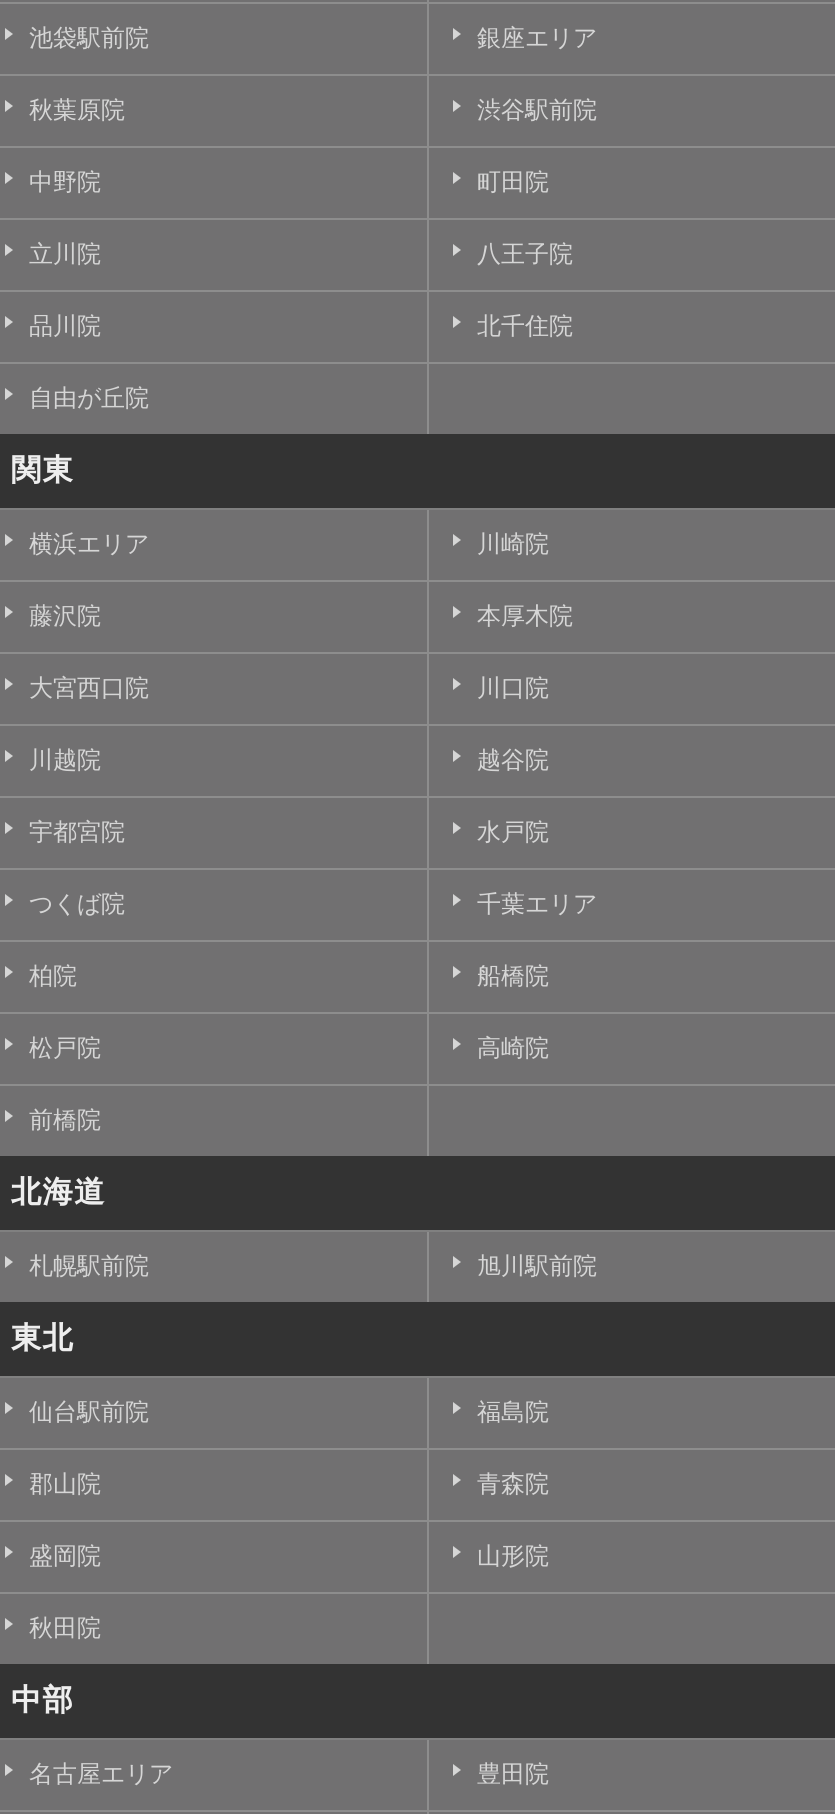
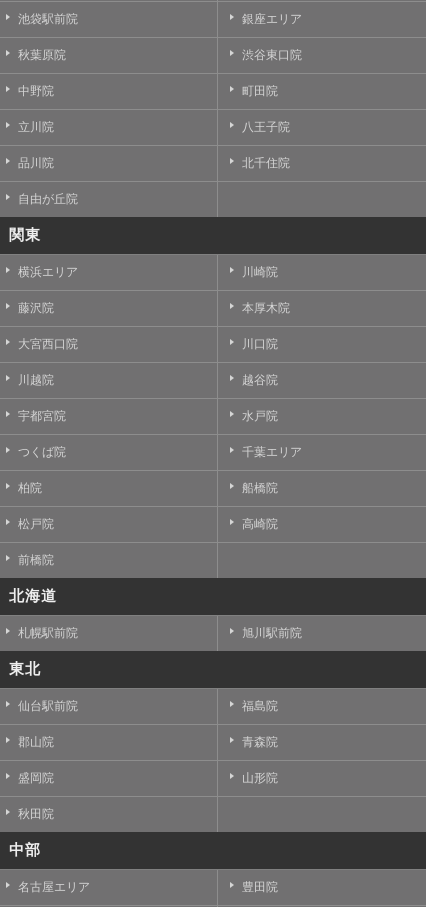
- 渋谷駅前院
+ 渋谷東口院
